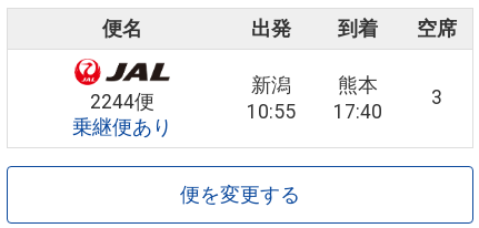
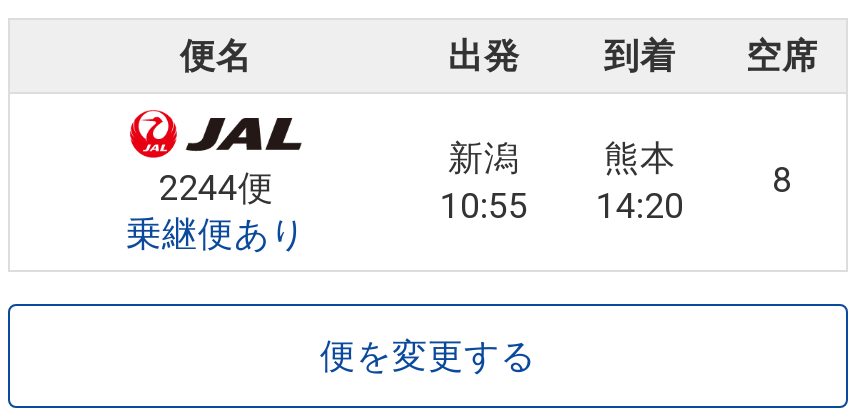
- 3
+ 8

- 10:55 17:40
+ 10:55 14:20
